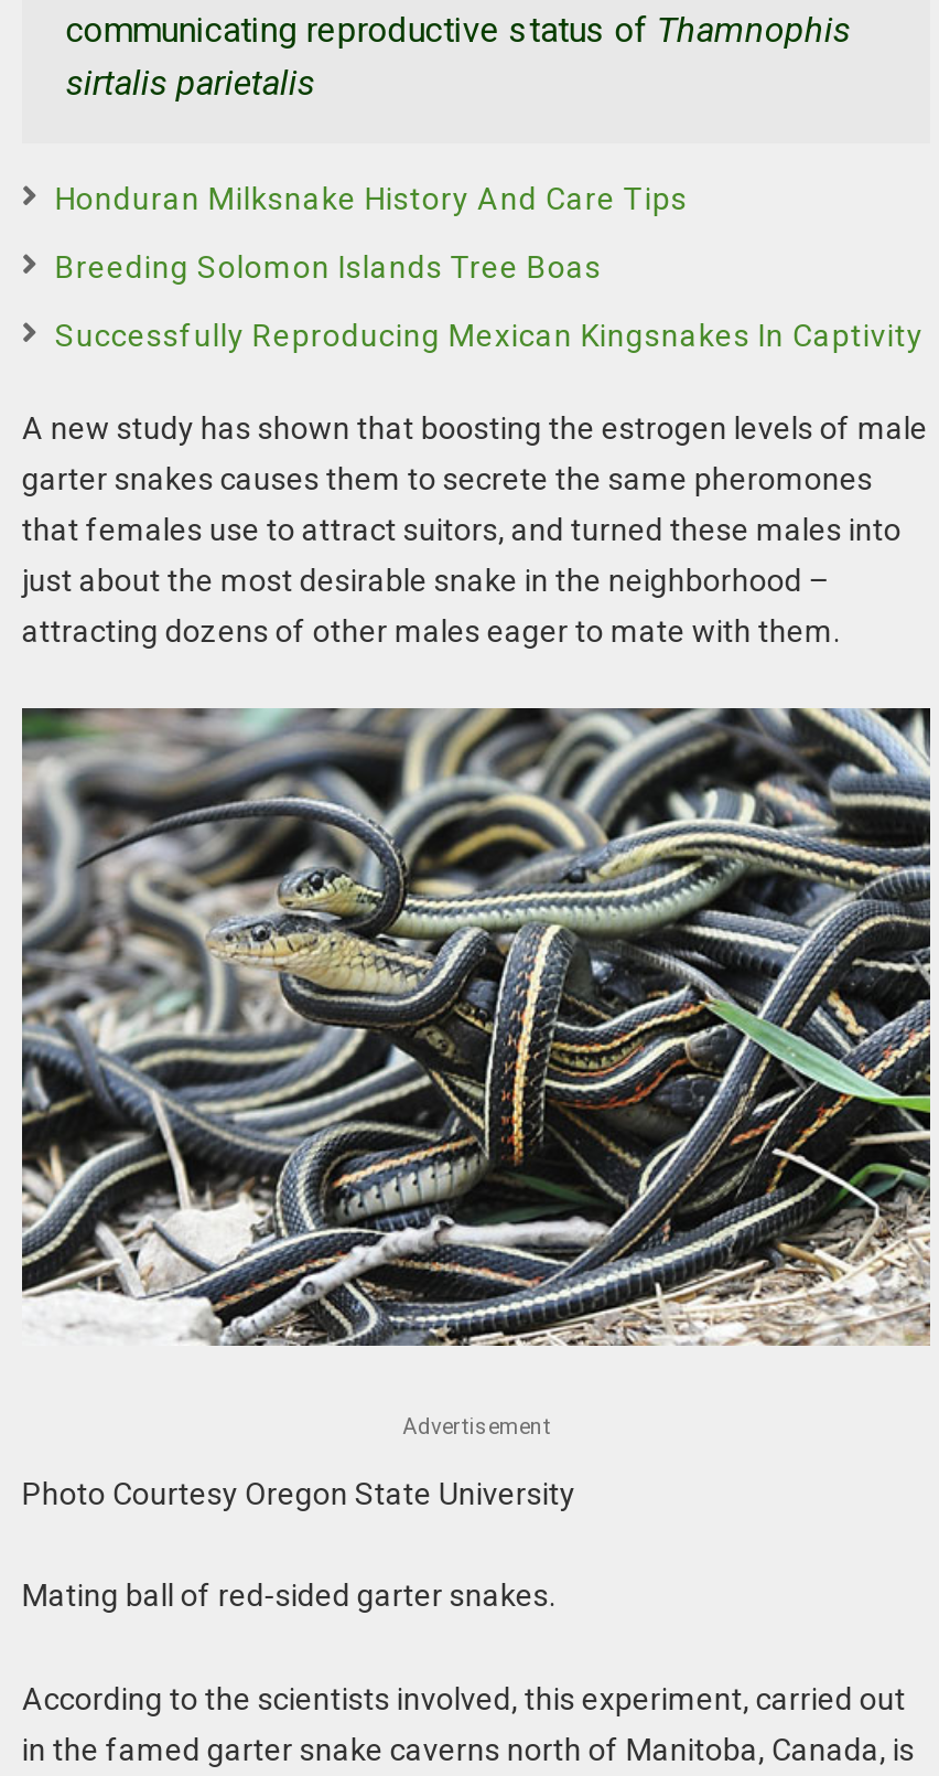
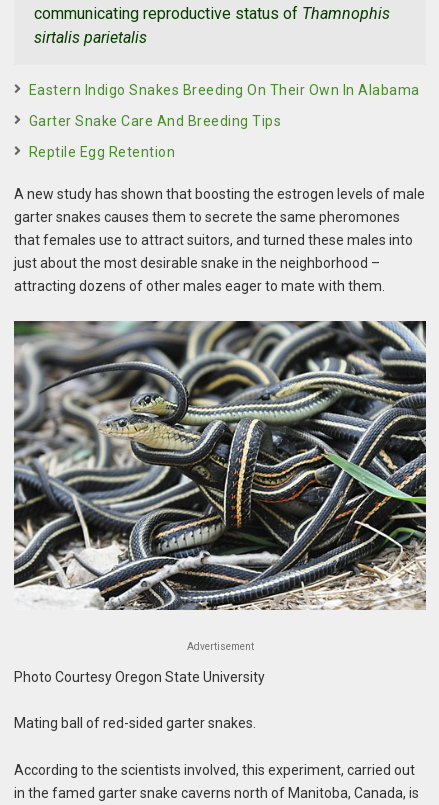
- Honduran Milksnake History And Care Tips
+ Eastern Indigo Snakes Breeding On Their Own In Alabama

- Breeding Solomon Islands Tree Boas
+ Garter Snake Care And Breeding Tips

- Successfully Reproducing Mexican Kingsnakes In Captivity
+ Reptile Egg Retention
